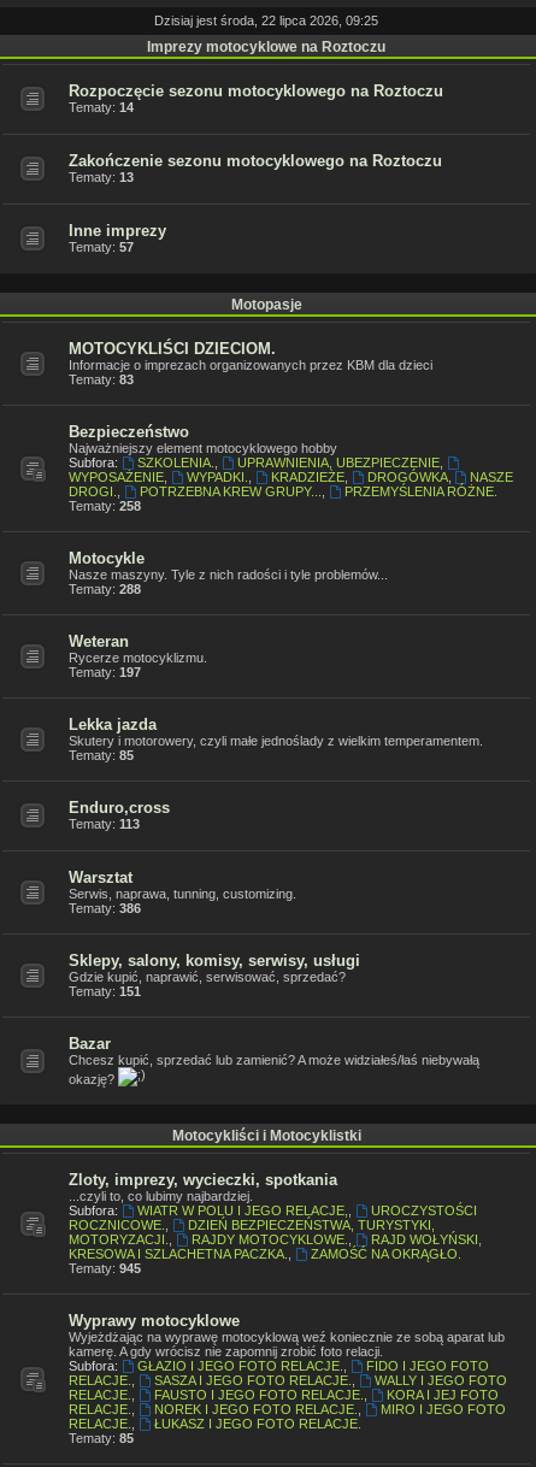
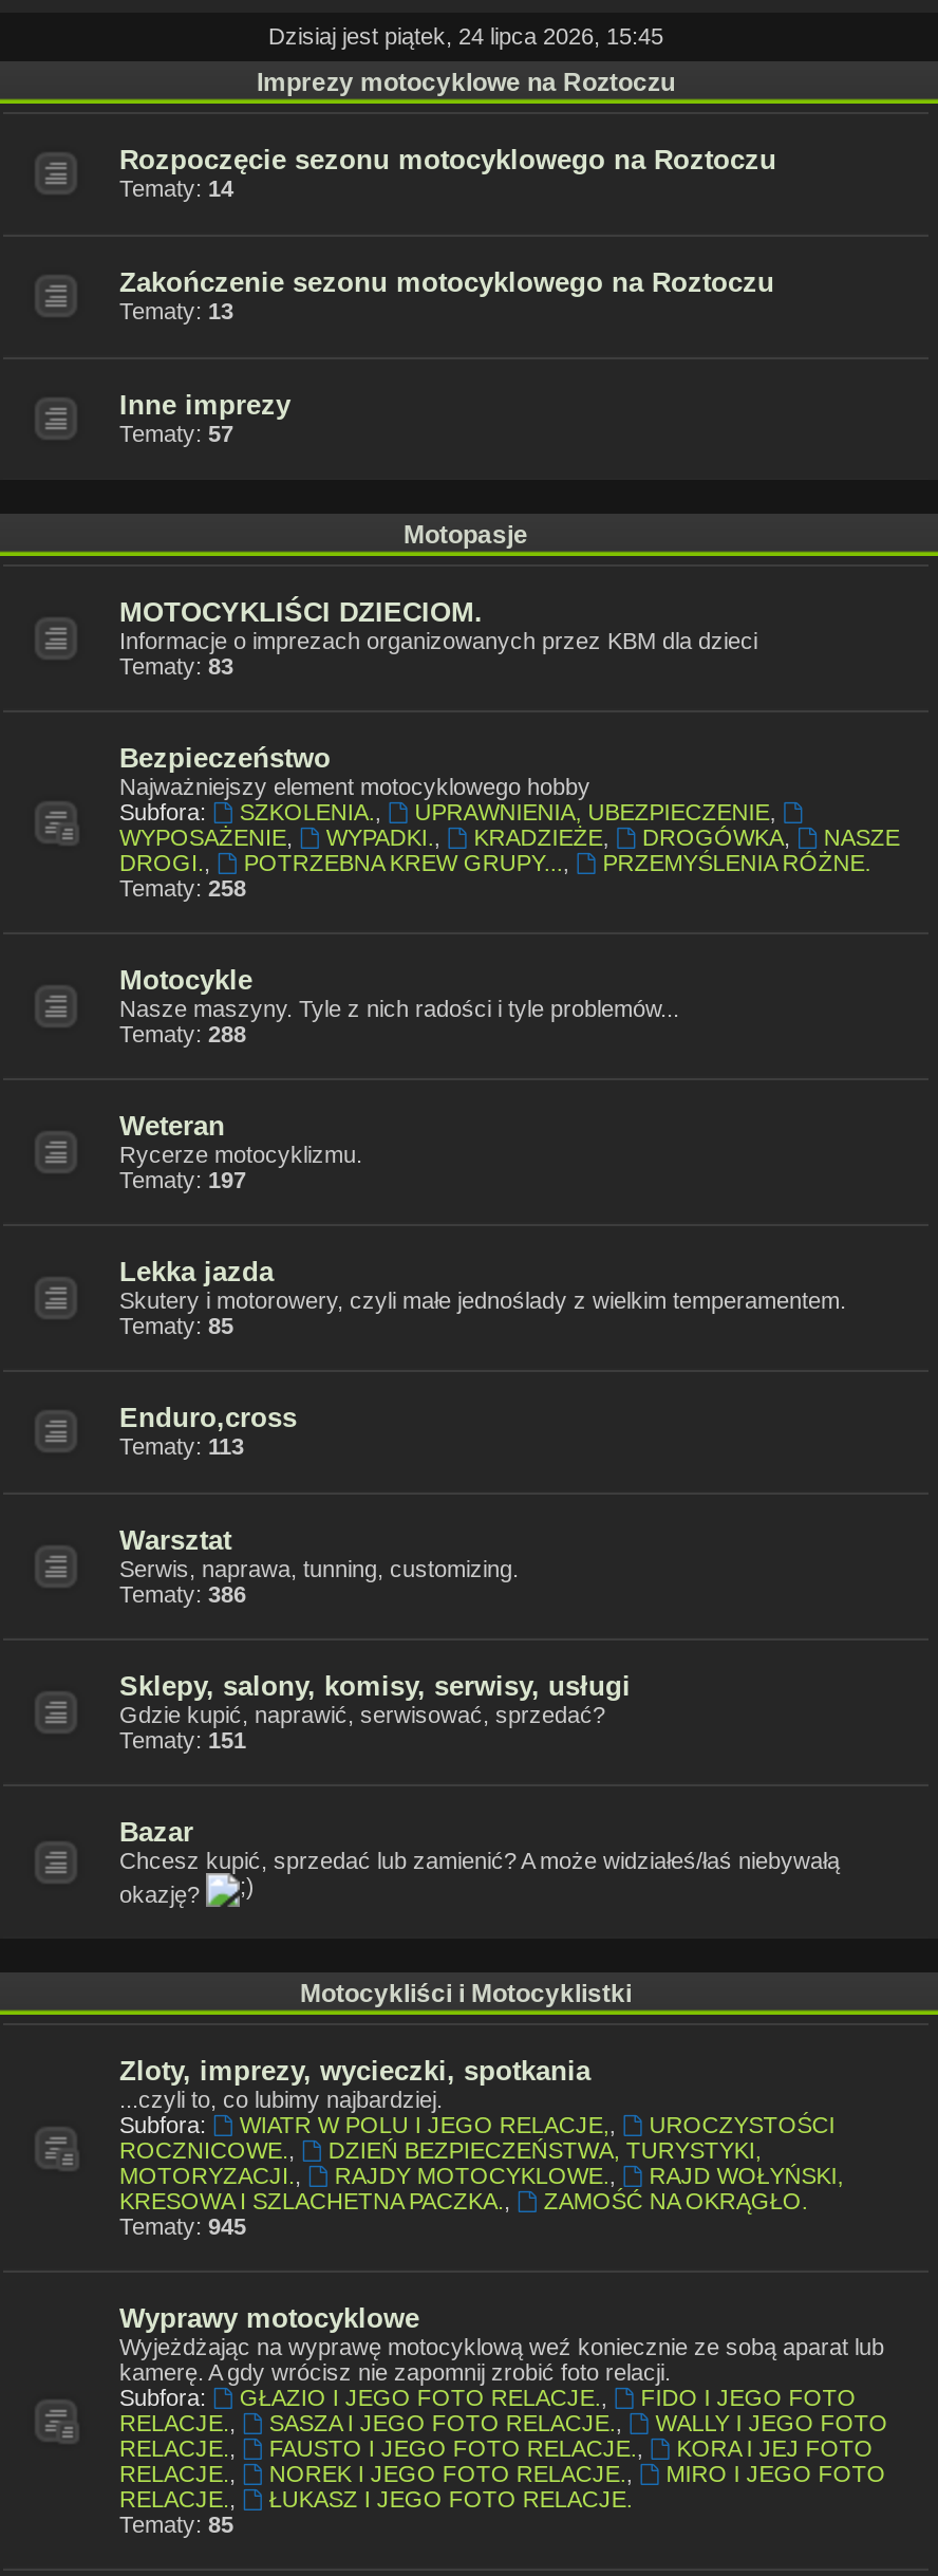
- Dzisiaj jest środa, 22 lipca 2026, 09:25
+ Dzisiaj jest piątek, 24 lipca 2026, 15:45
